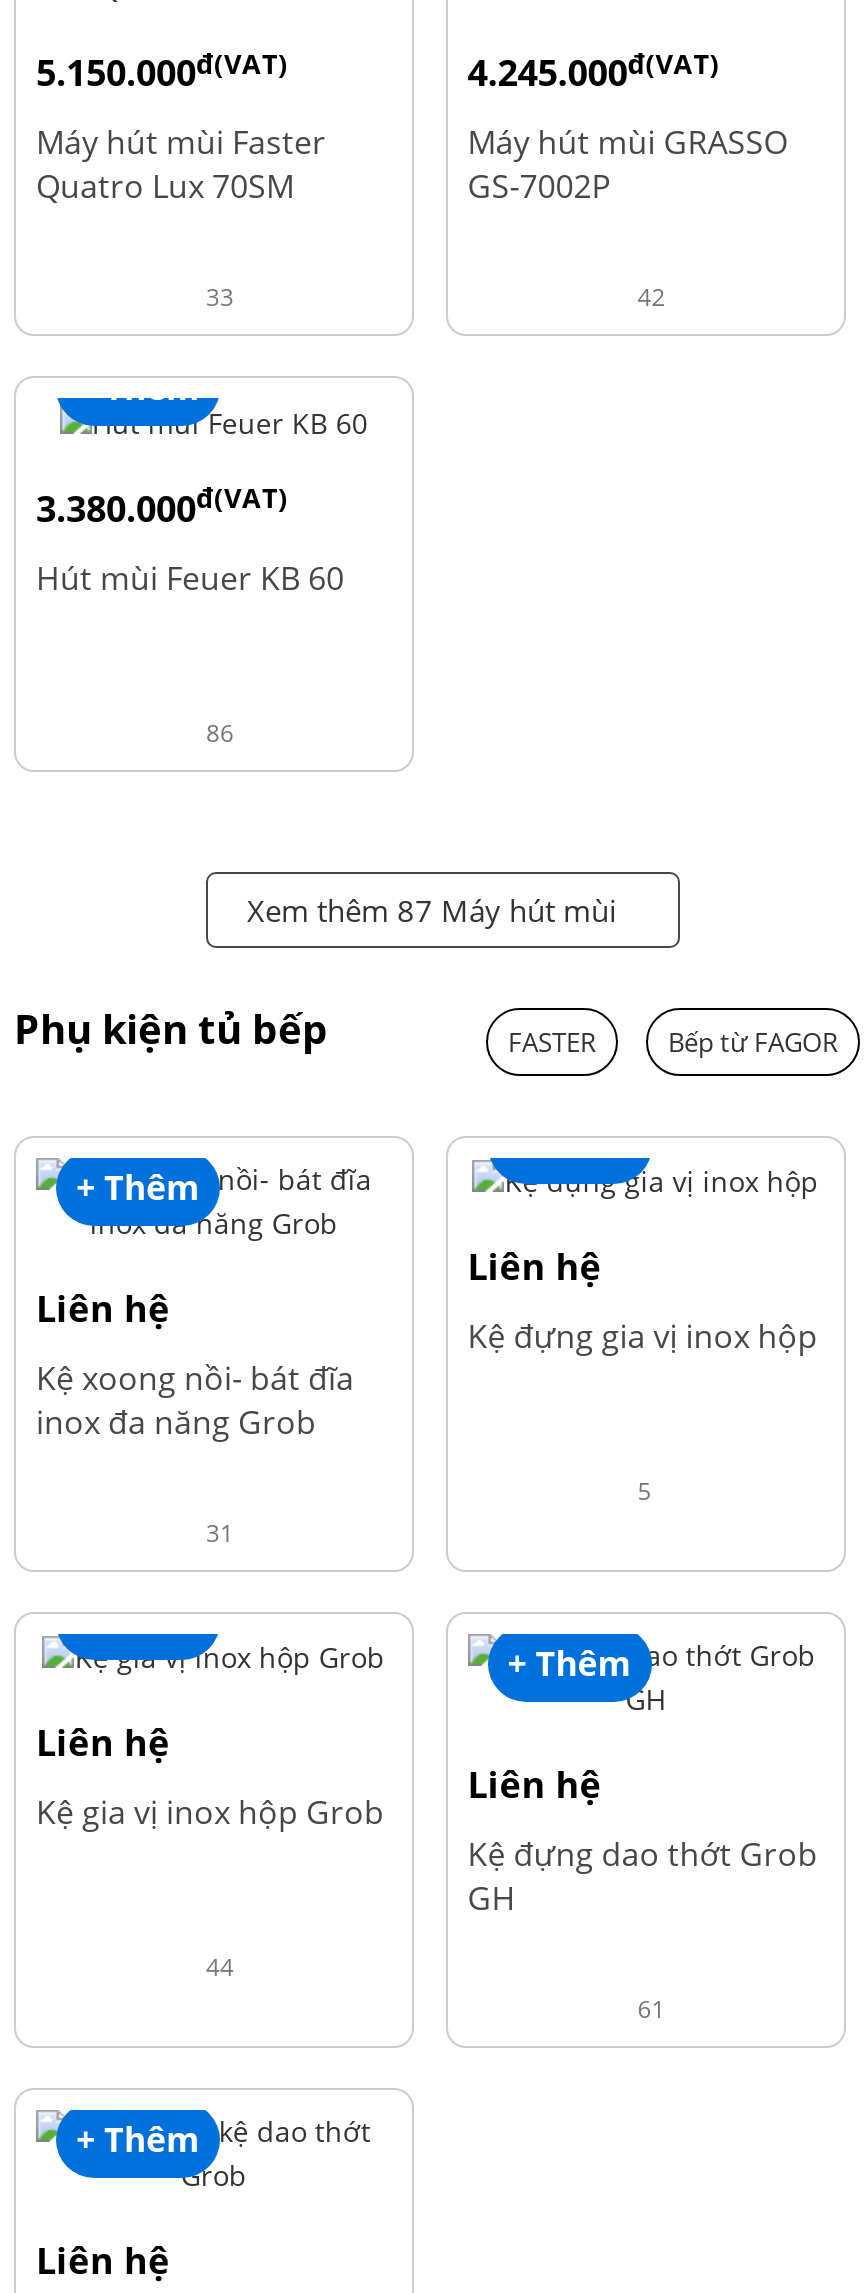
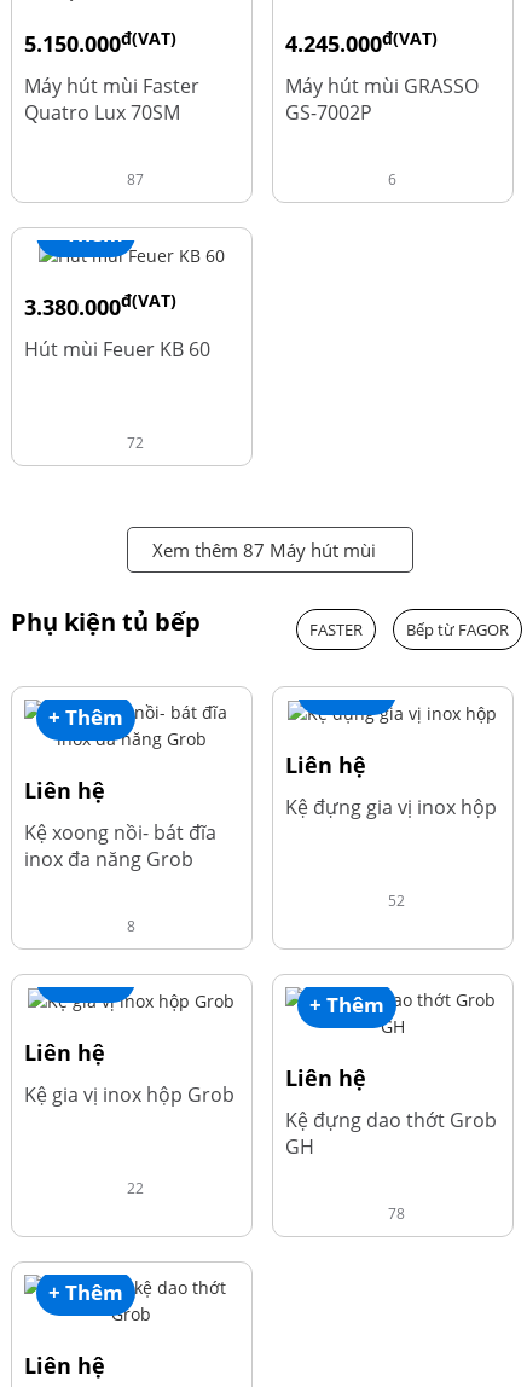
- 33
+ 87

- 42
+ 6

- 86
+ 72

- 5
+ 52

- 31
+ 8

- 44
+ 22

- 61
+ 78
